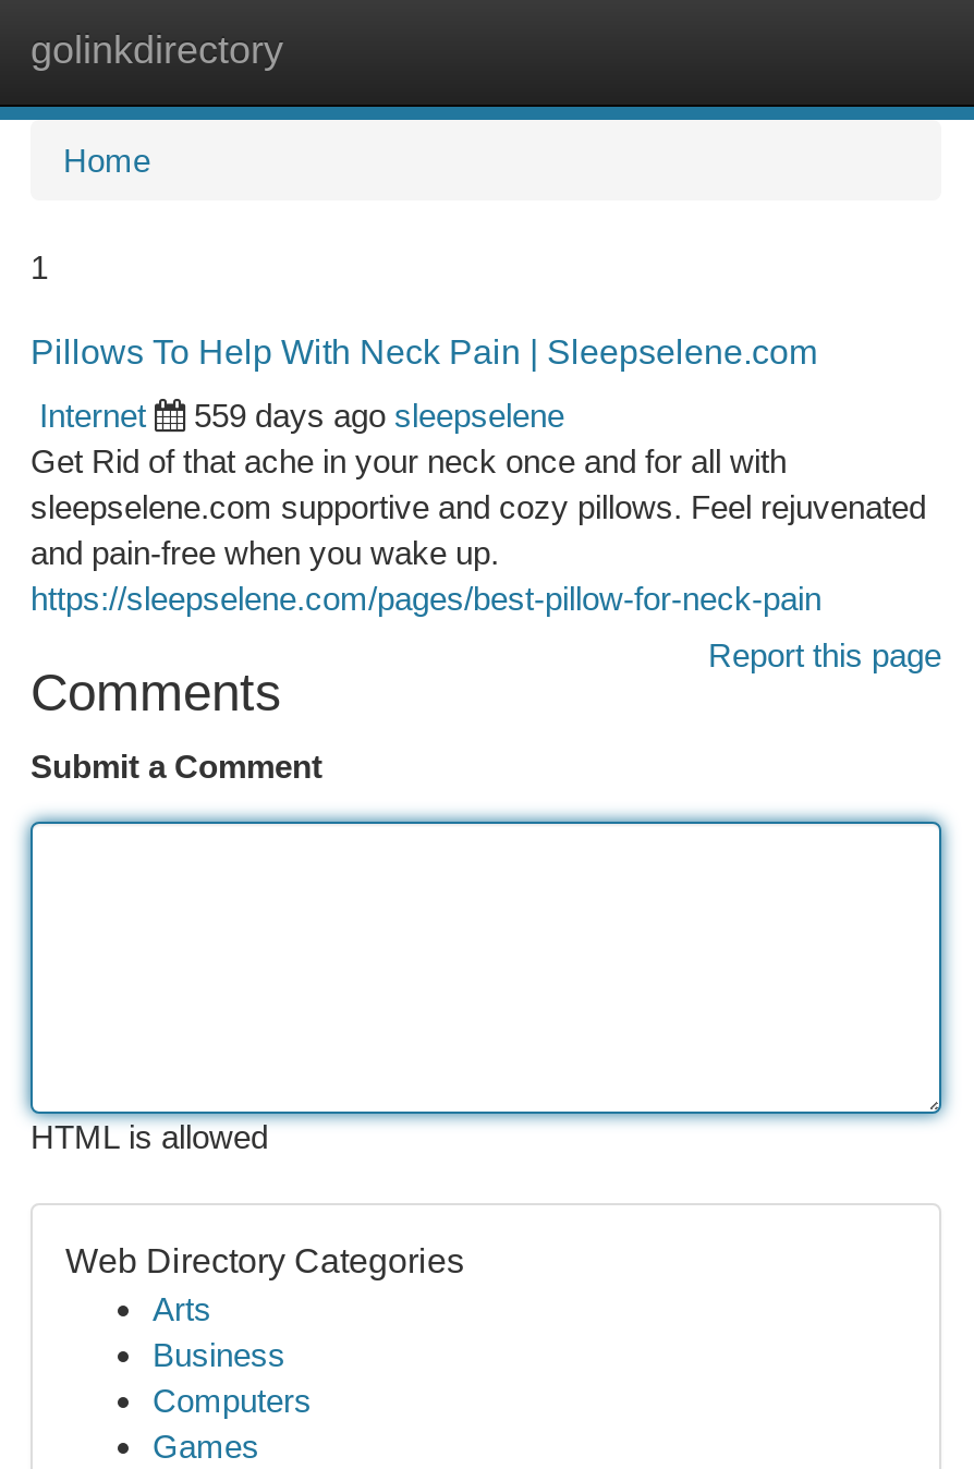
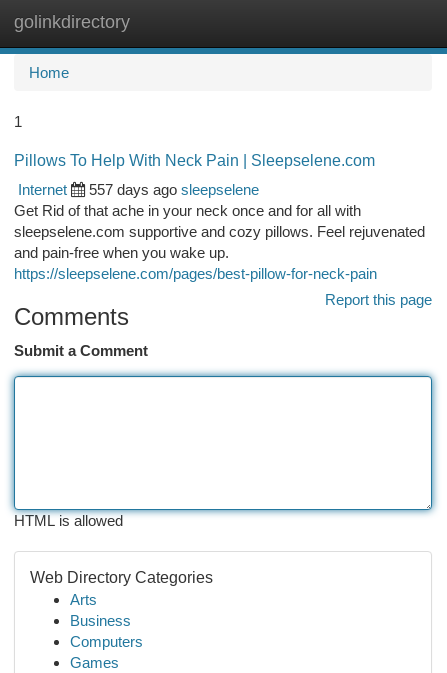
- 559 days ago sleepselene
+ 557 days ago sleepselene
